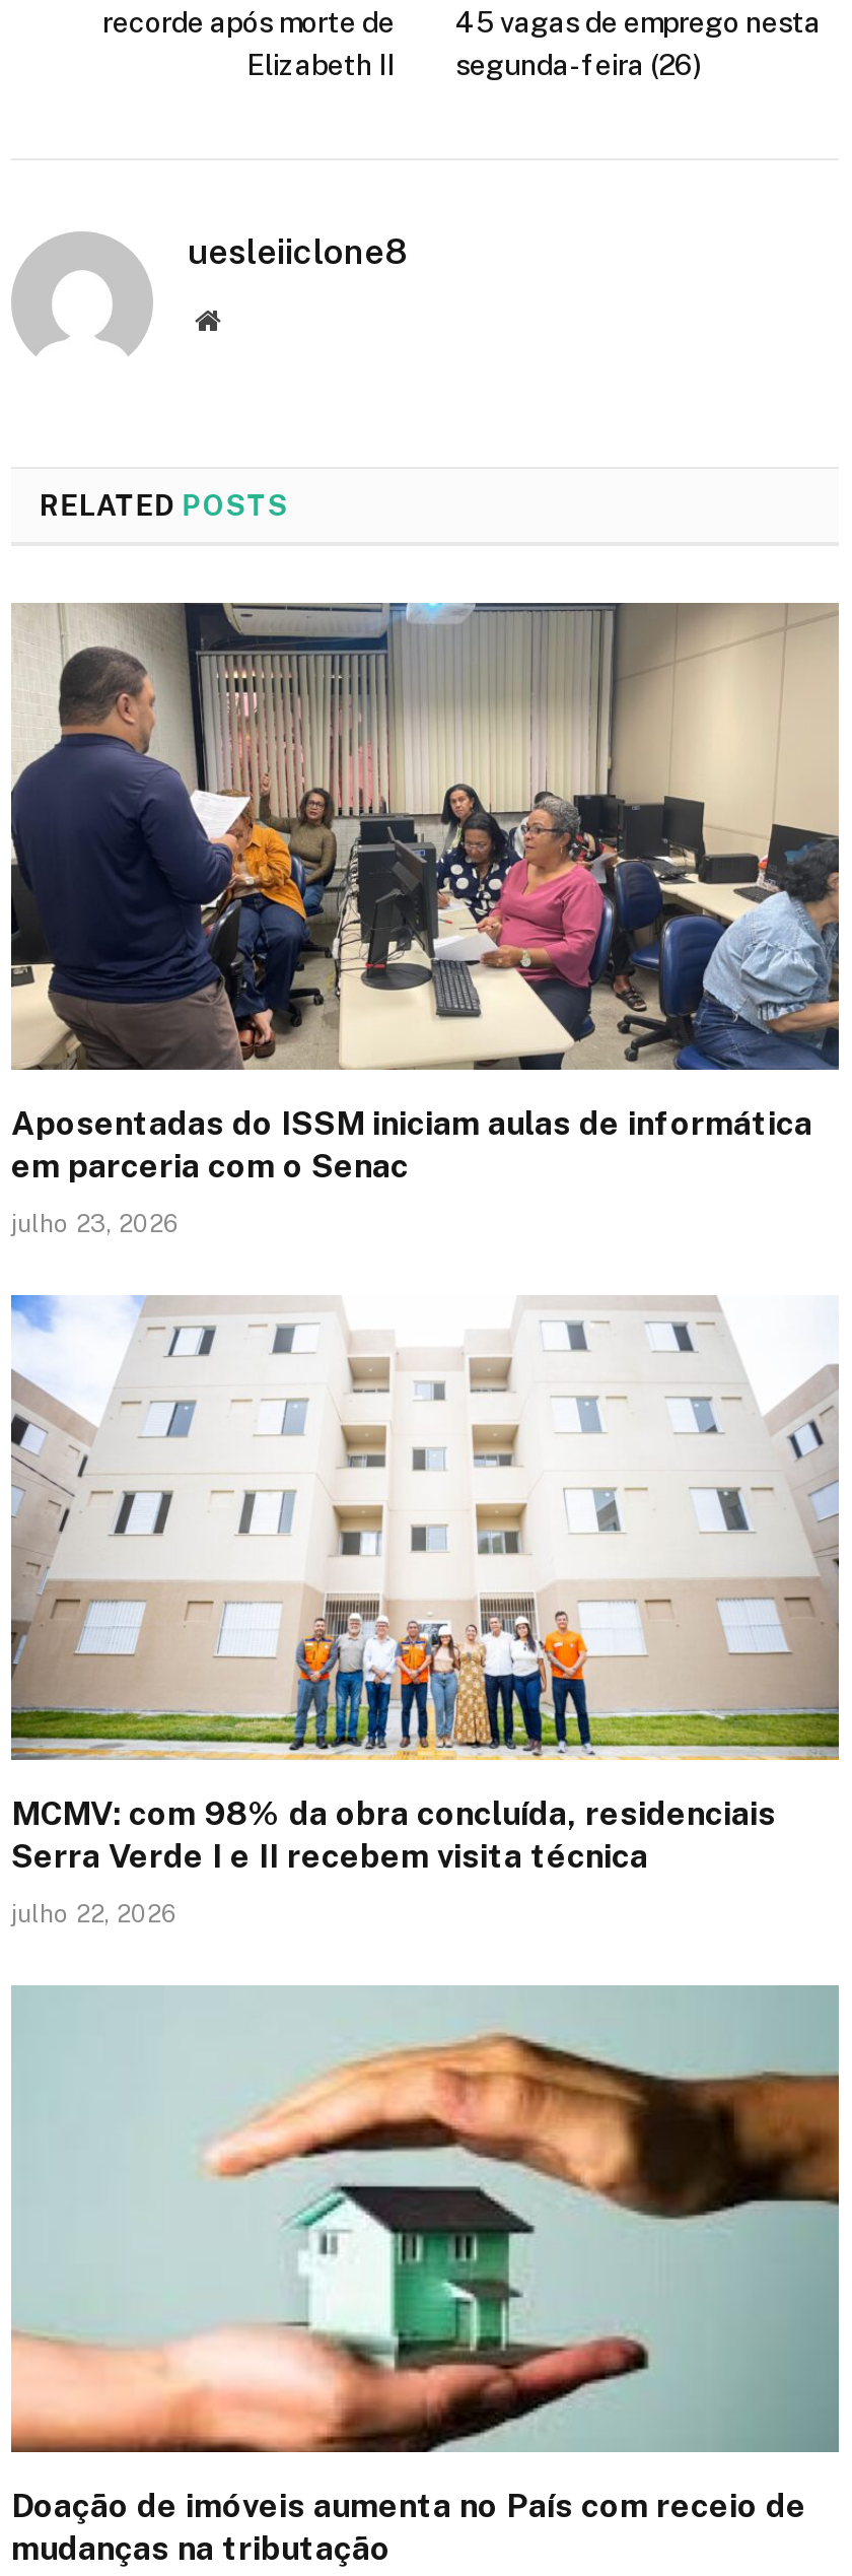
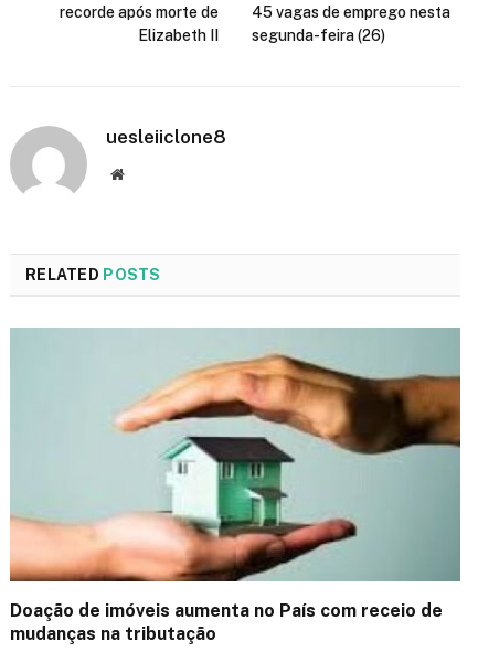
- [image]
- Aposentadas do ISSM iniciam aulas de informática
- em parceria com o Senac
- julho 23, 2026

- [image]
- MCMV: com 98% da obra concluída, residenciais
- Serra Verde I e II recebem visita técnica
- julho 22, 2026
